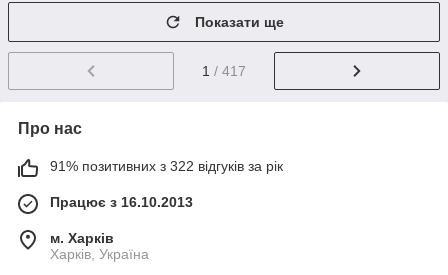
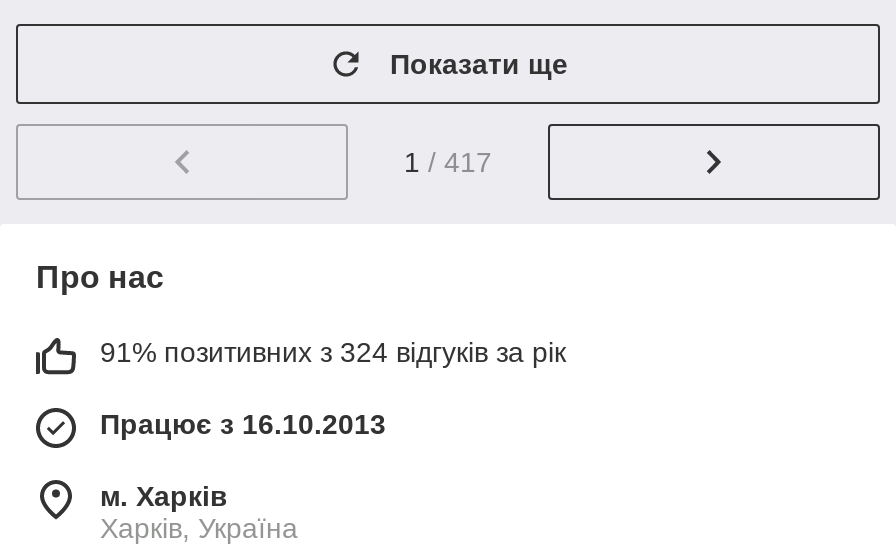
- 91% позитивних з 322 відгуків за рік
+ 91% позитивних з 324 відгуків за рік
